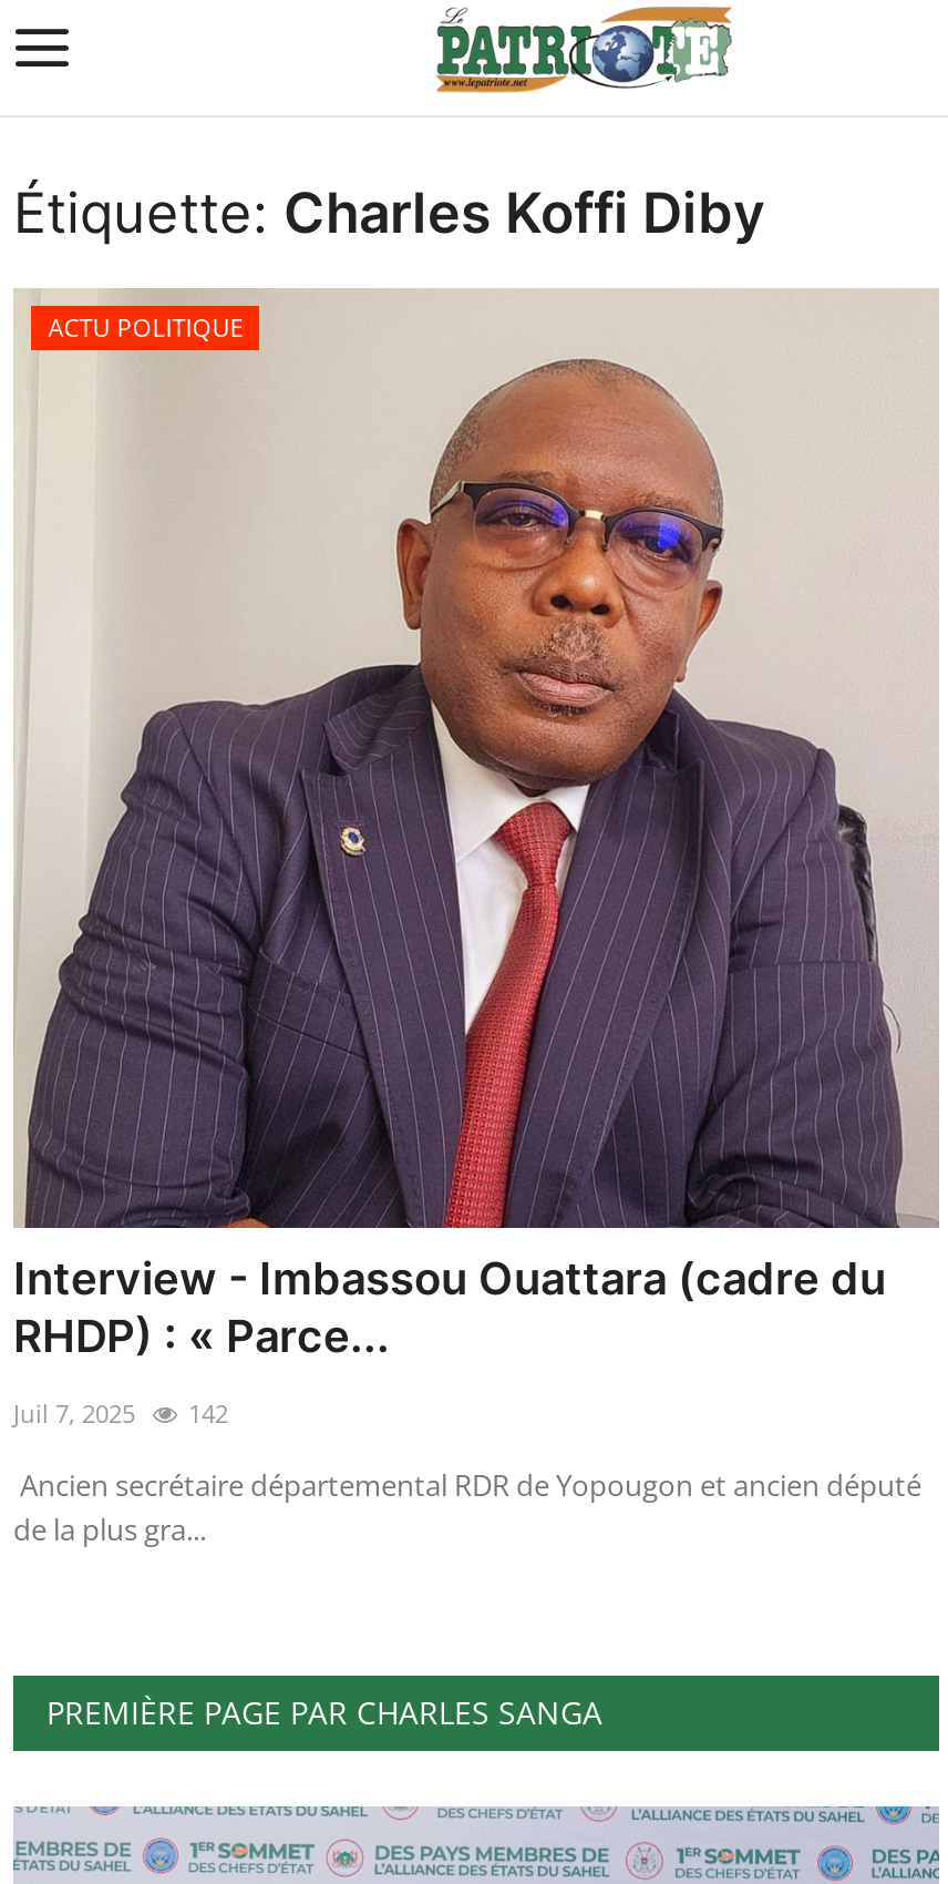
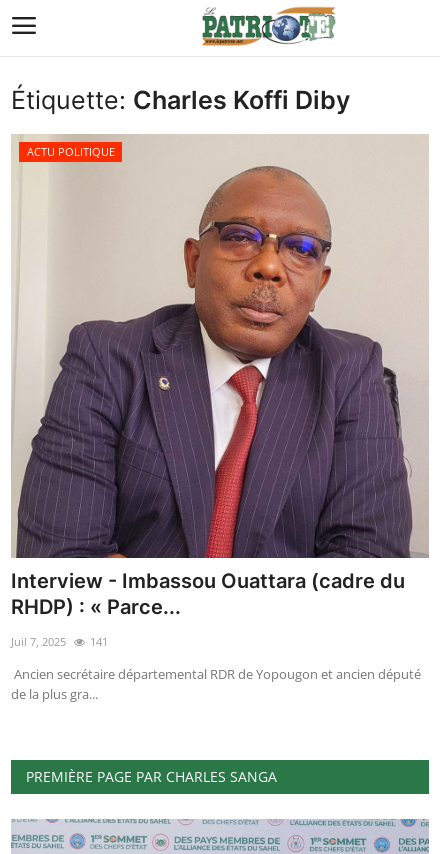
- Juil 7, 2025 142
+ Juil 7, 2025 141
